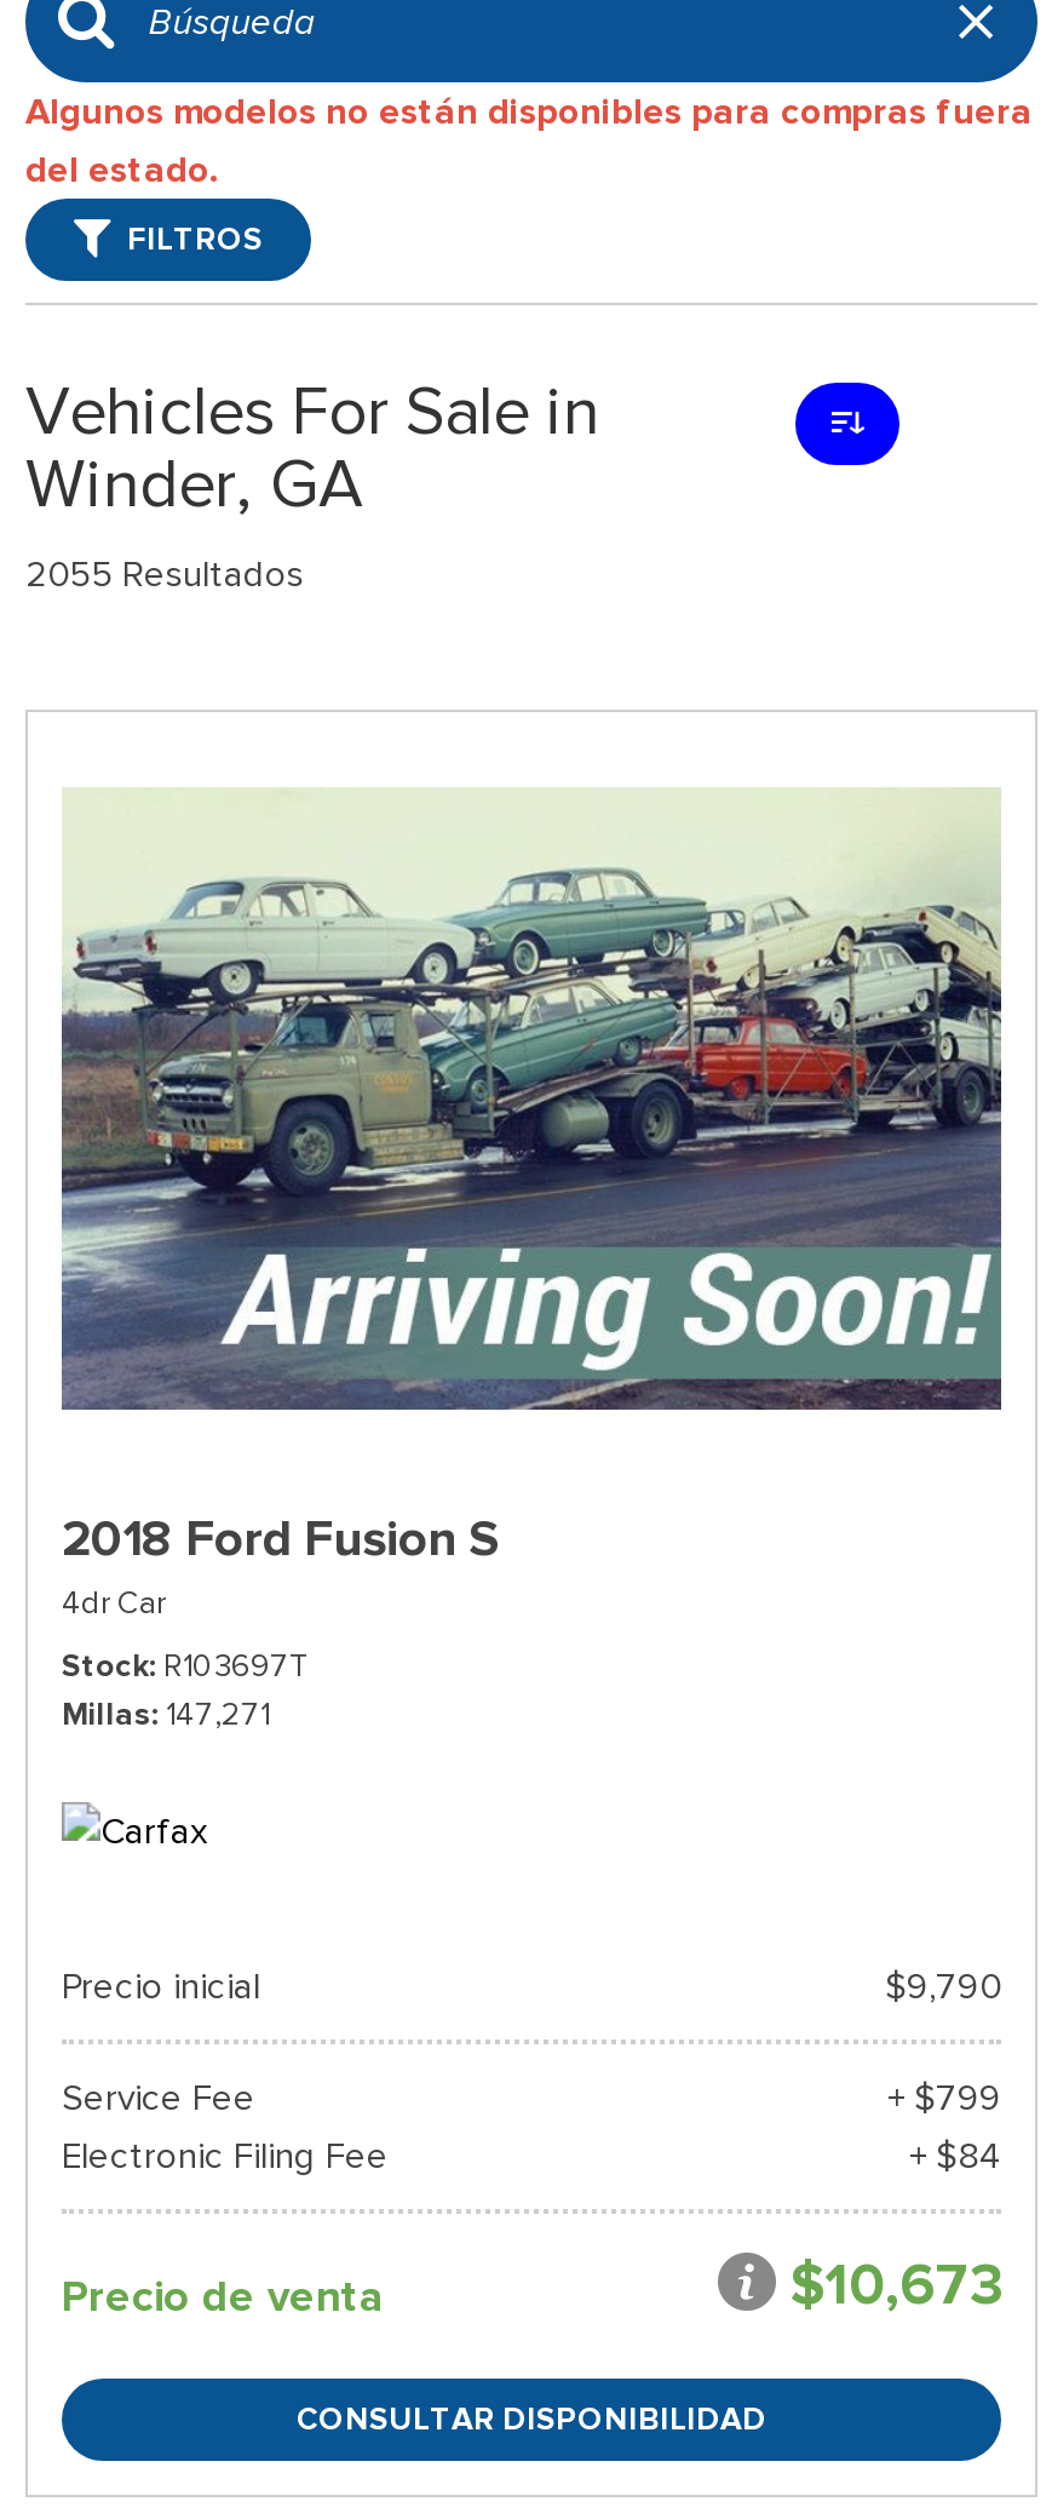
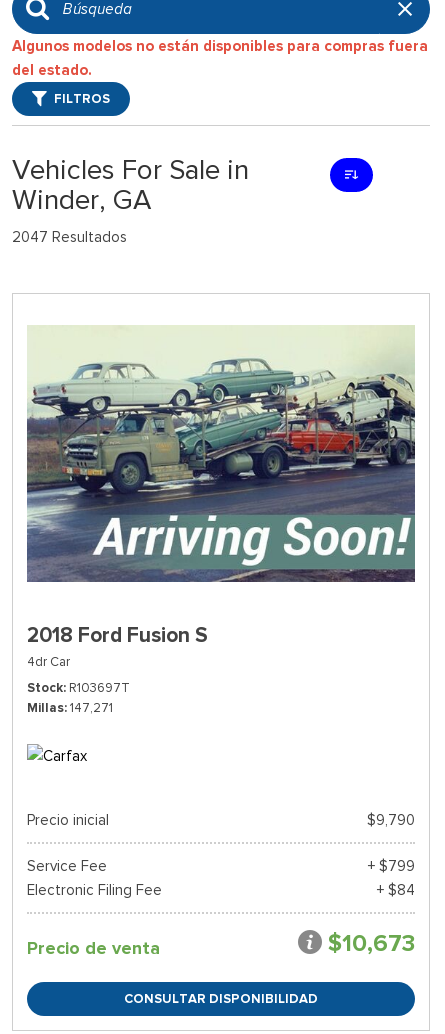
- 2055 Resultados
+ 2047 Resultados
